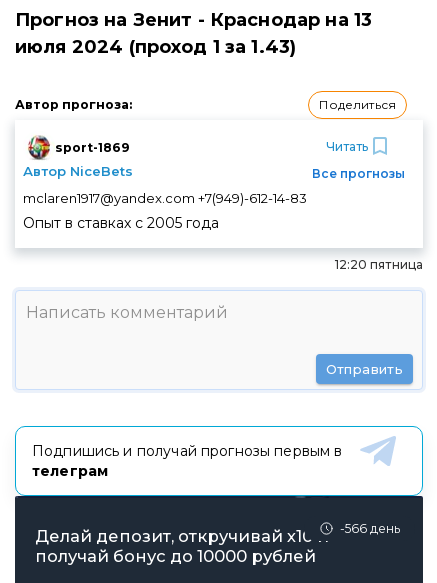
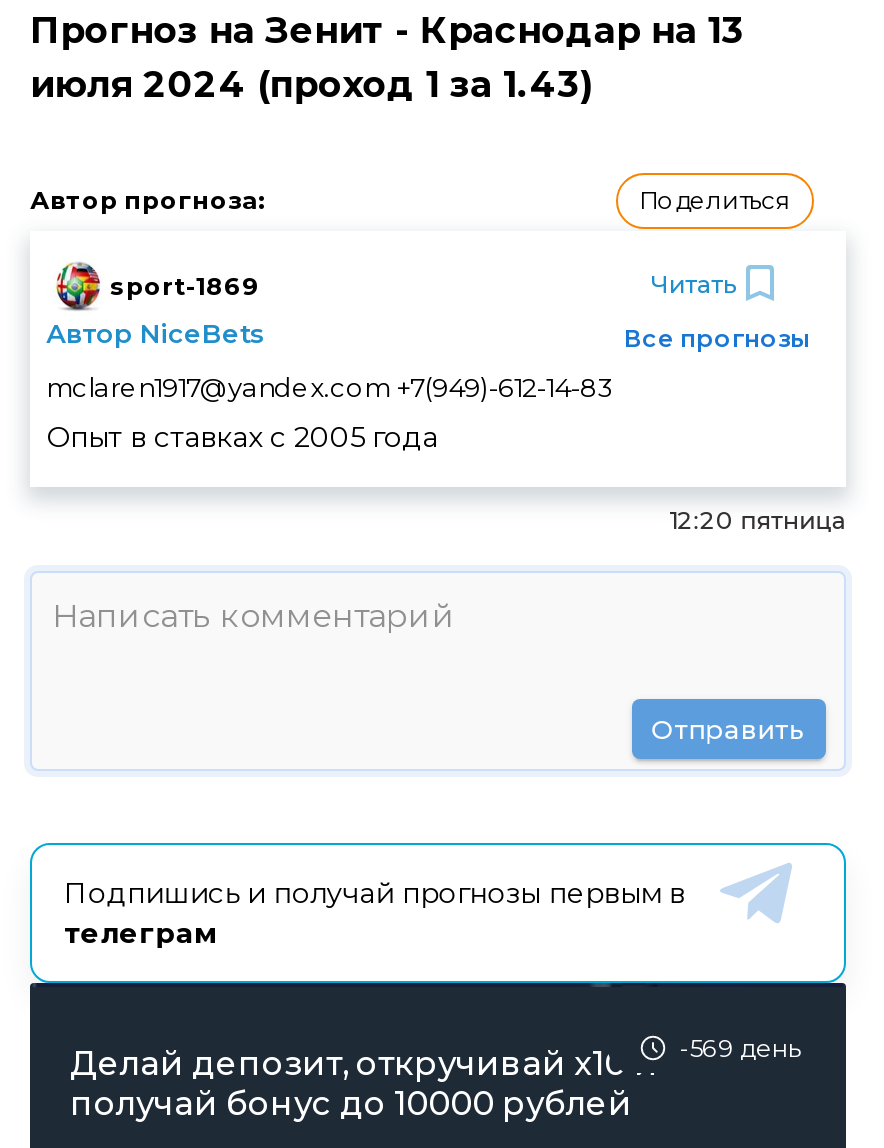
- -566 день
+ -569 день
